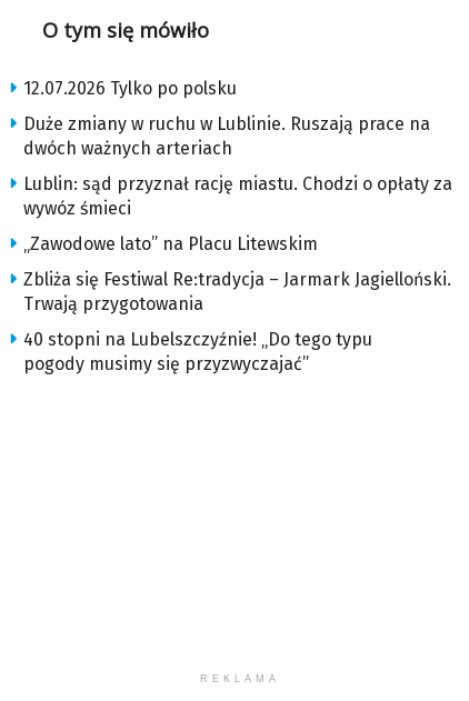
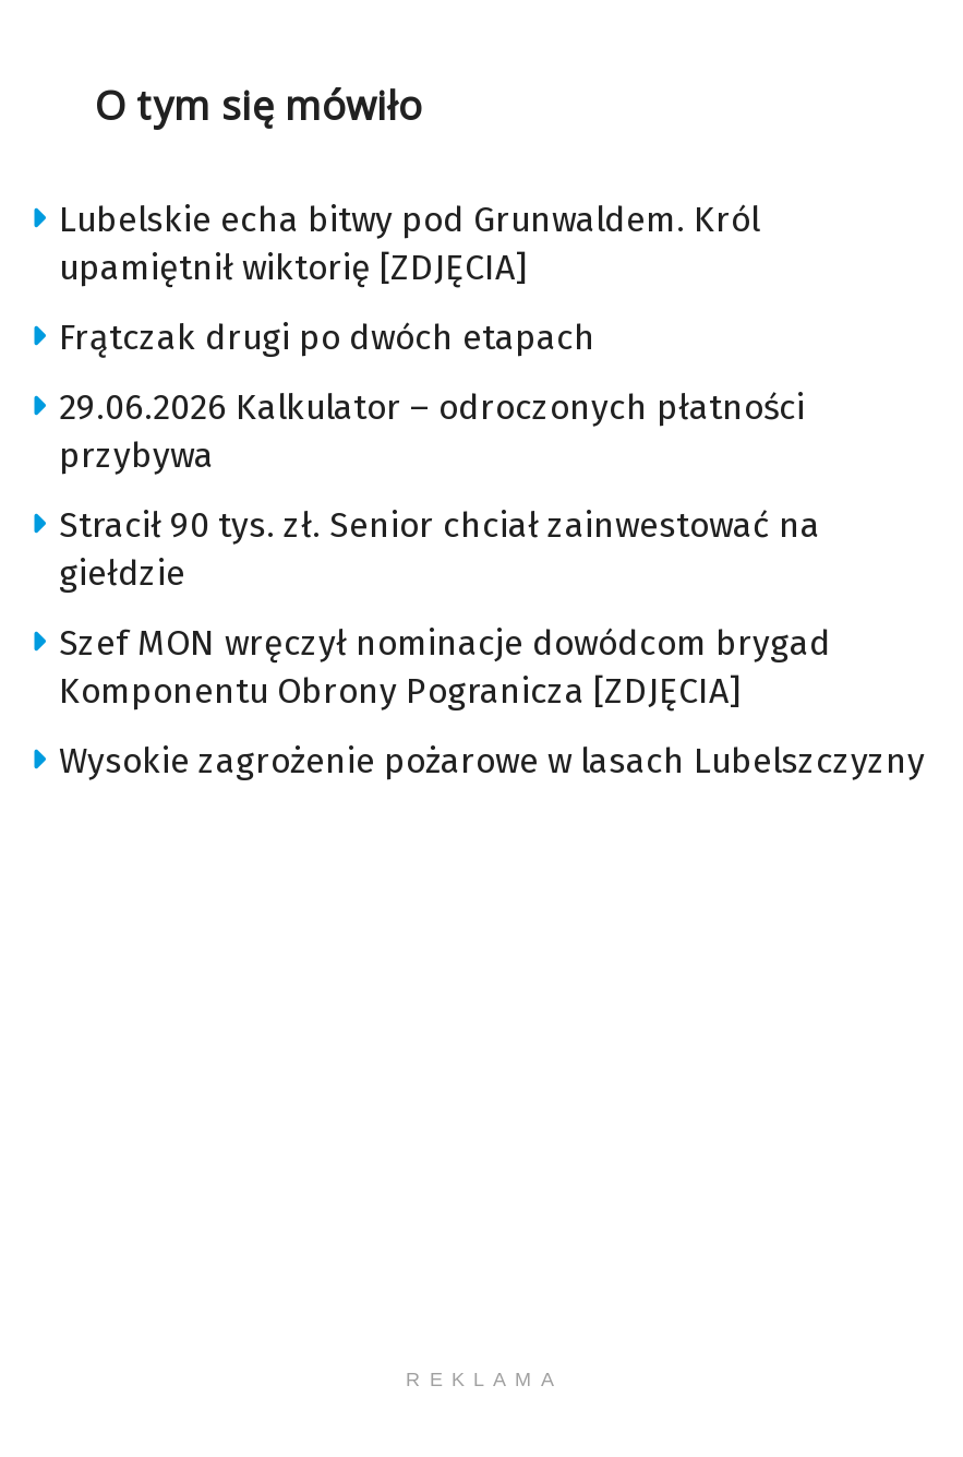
- 12.07.2026 Tylko po polsku
+ Lubelskie echa bitwy pod Grunwaldem. Król
+ upamiętnił wiktorię [ZDJĘCIA]

- Duże zmiany w ruchu w Lublinie. Ruszają prace na
- dwóch ważnych arteriach
+ Frątczak drugi po dwóch etapach

- Lublin: sąd przyznał rację miastu. Chodzi o opłaty za
- wywóz śmieci
+ 29.06.2026 Kalkulator – odroczonych płatności
+ przybywa

- „Zawodowe lato” na Placu Litewskim
+ Stracił 90 tys. zł. Senior chciał zainwestować na
+ giełdzie

- Zbliża się Festiwal Re:tradycja – Jarmark Jagielloński.
- Trwają przygotowania
+ Szef MON wręczył nominacje dowódcom brygad
+ Komponentu Obrony Pogranicza [ZDJĘCIA]

- 40 stopni na Lubelszczyźnie! „Do tego typu
- pogody musimy się przyzwyczajać”
+ Wysokie zagrożenie pożarowe w lasach Lubelszczyzny
